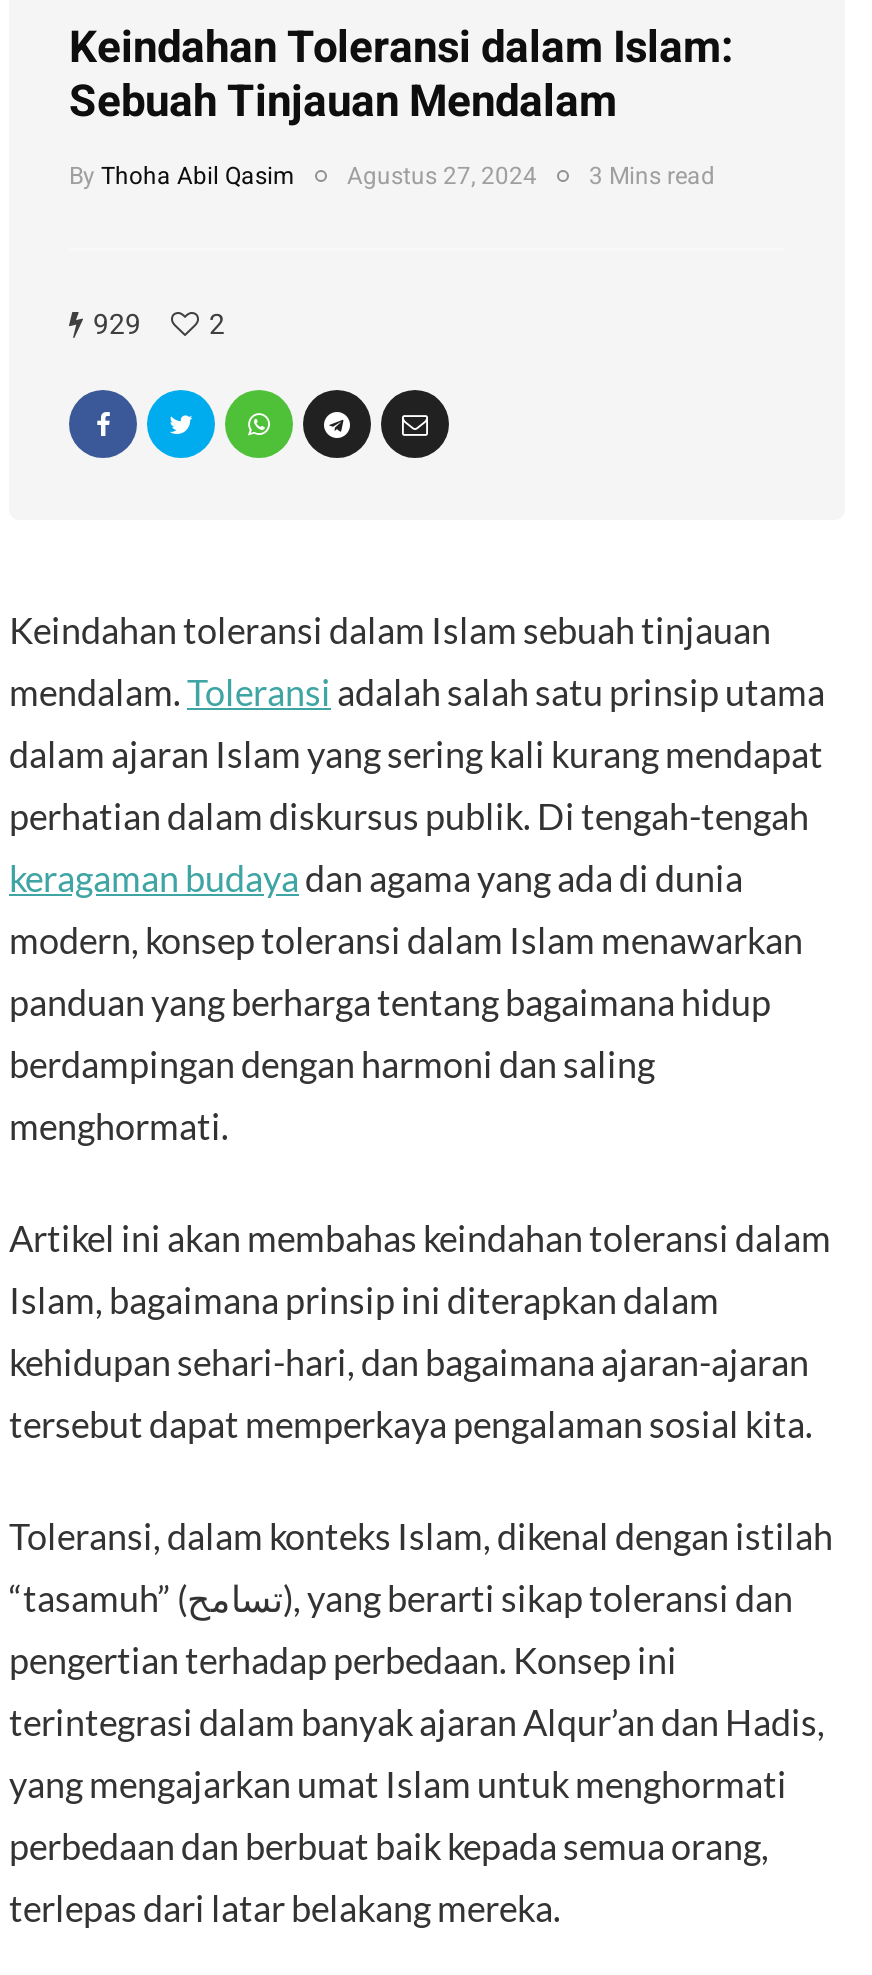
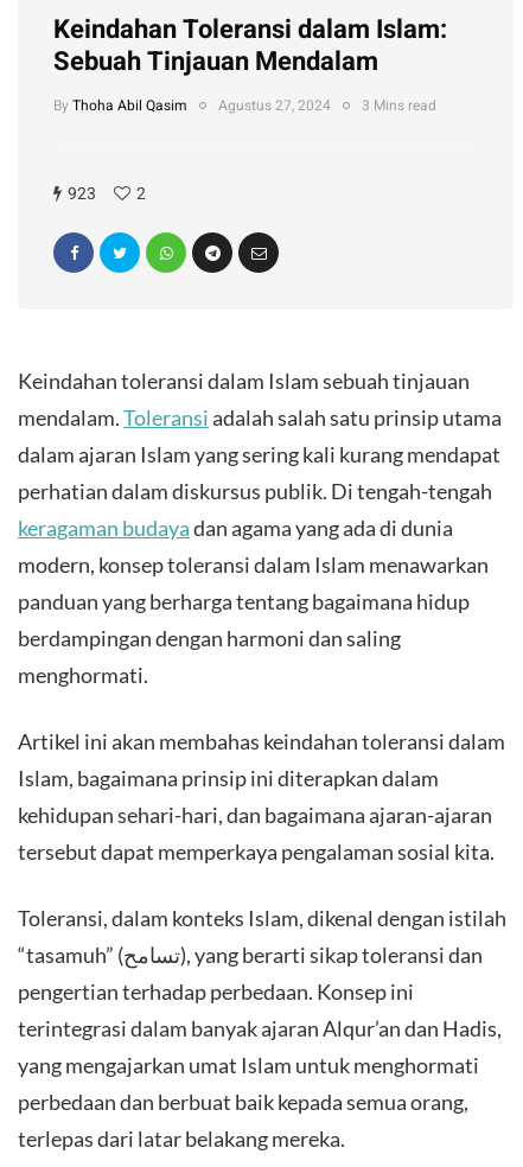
- 929 2
+ 923 2
